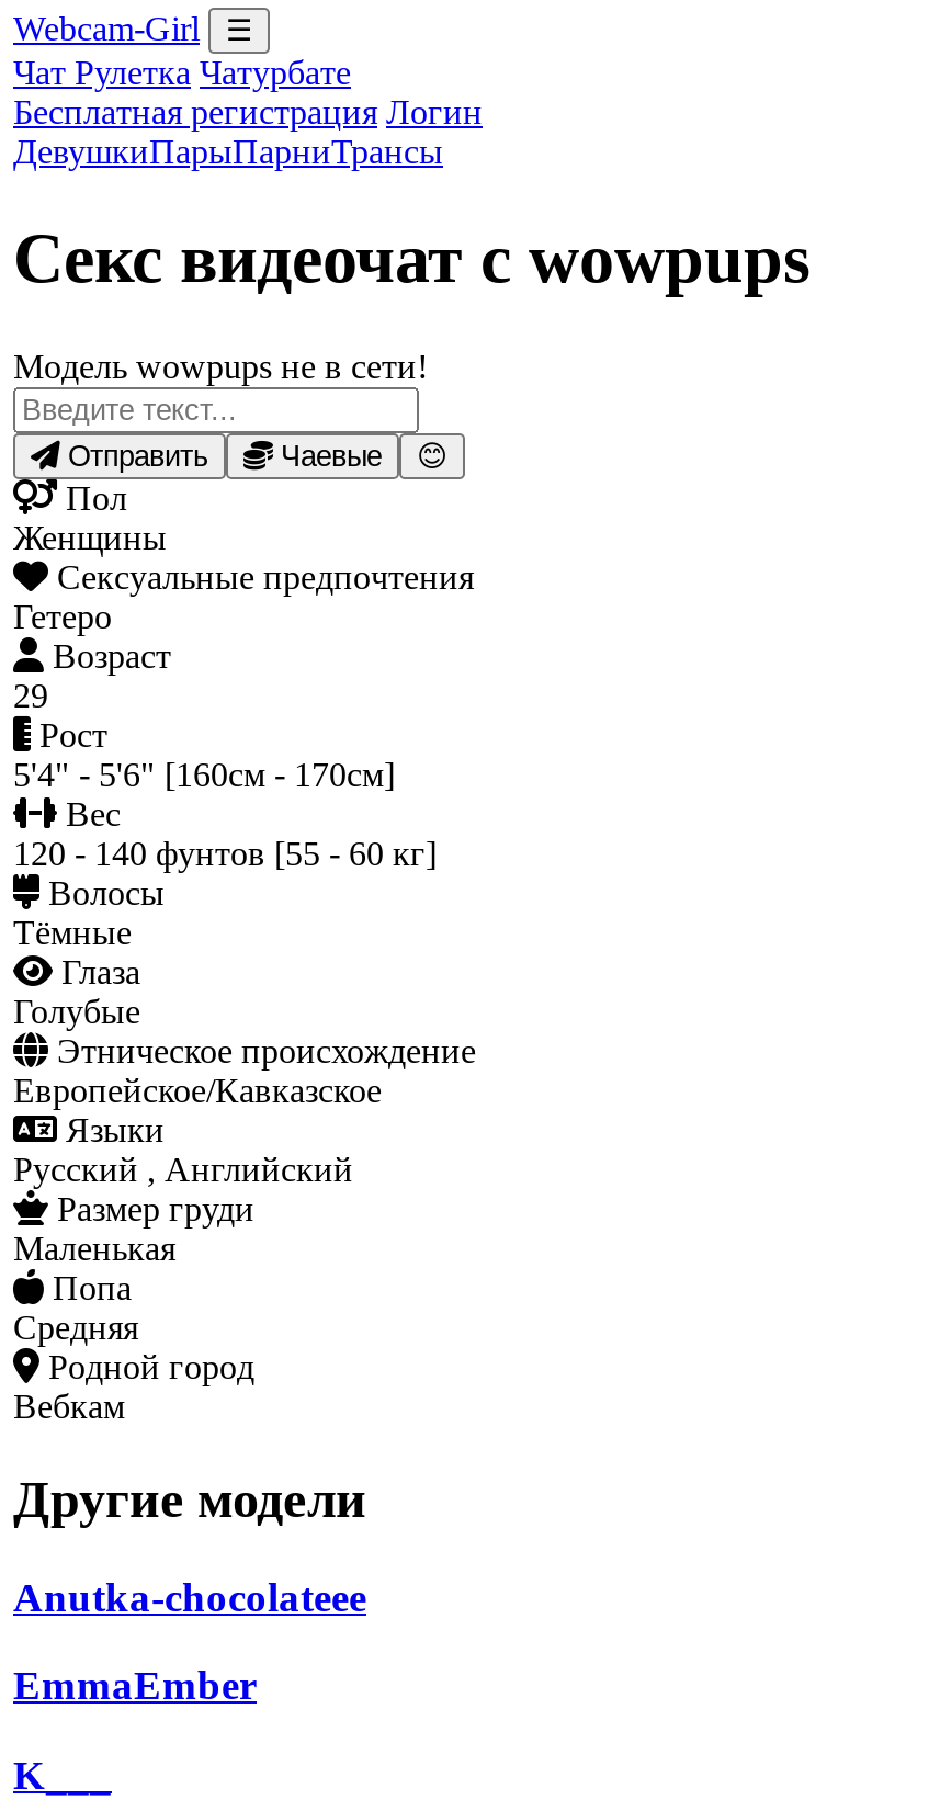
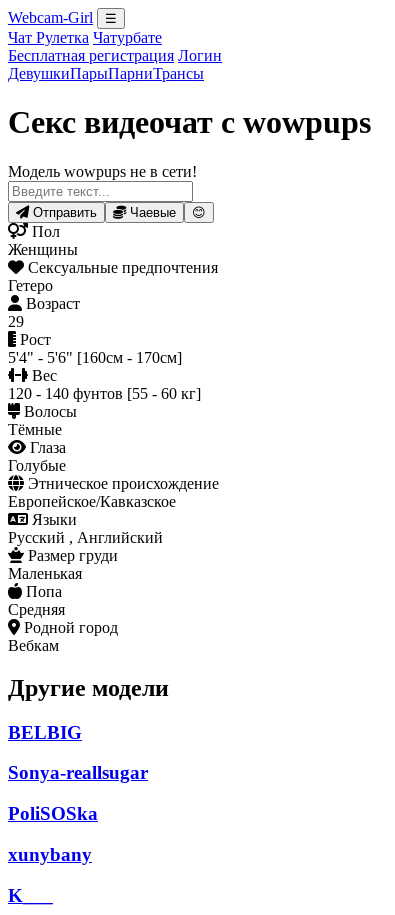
- Anutka-chocolateee
- EmmaEmber
+ BELBIG
+ Sonya-reallsugar
+ PoliSOSka
+ xunybany
